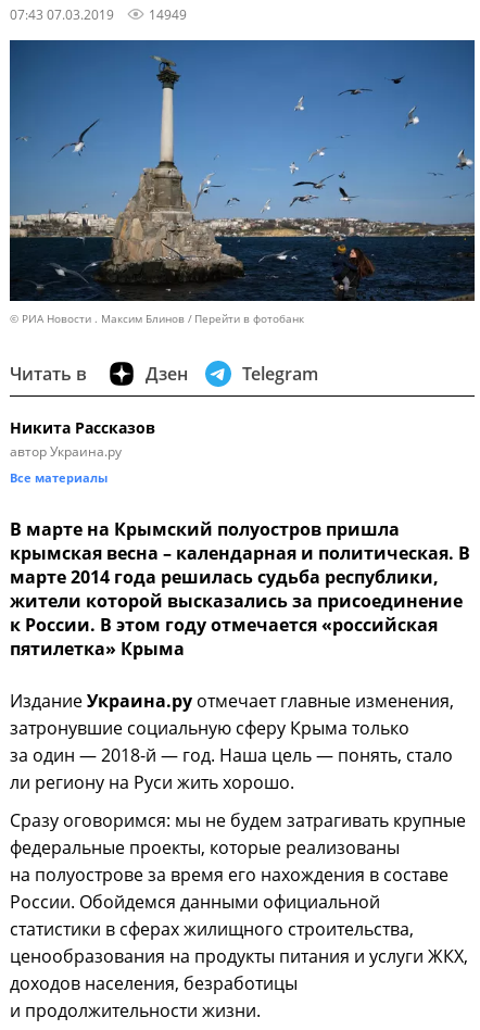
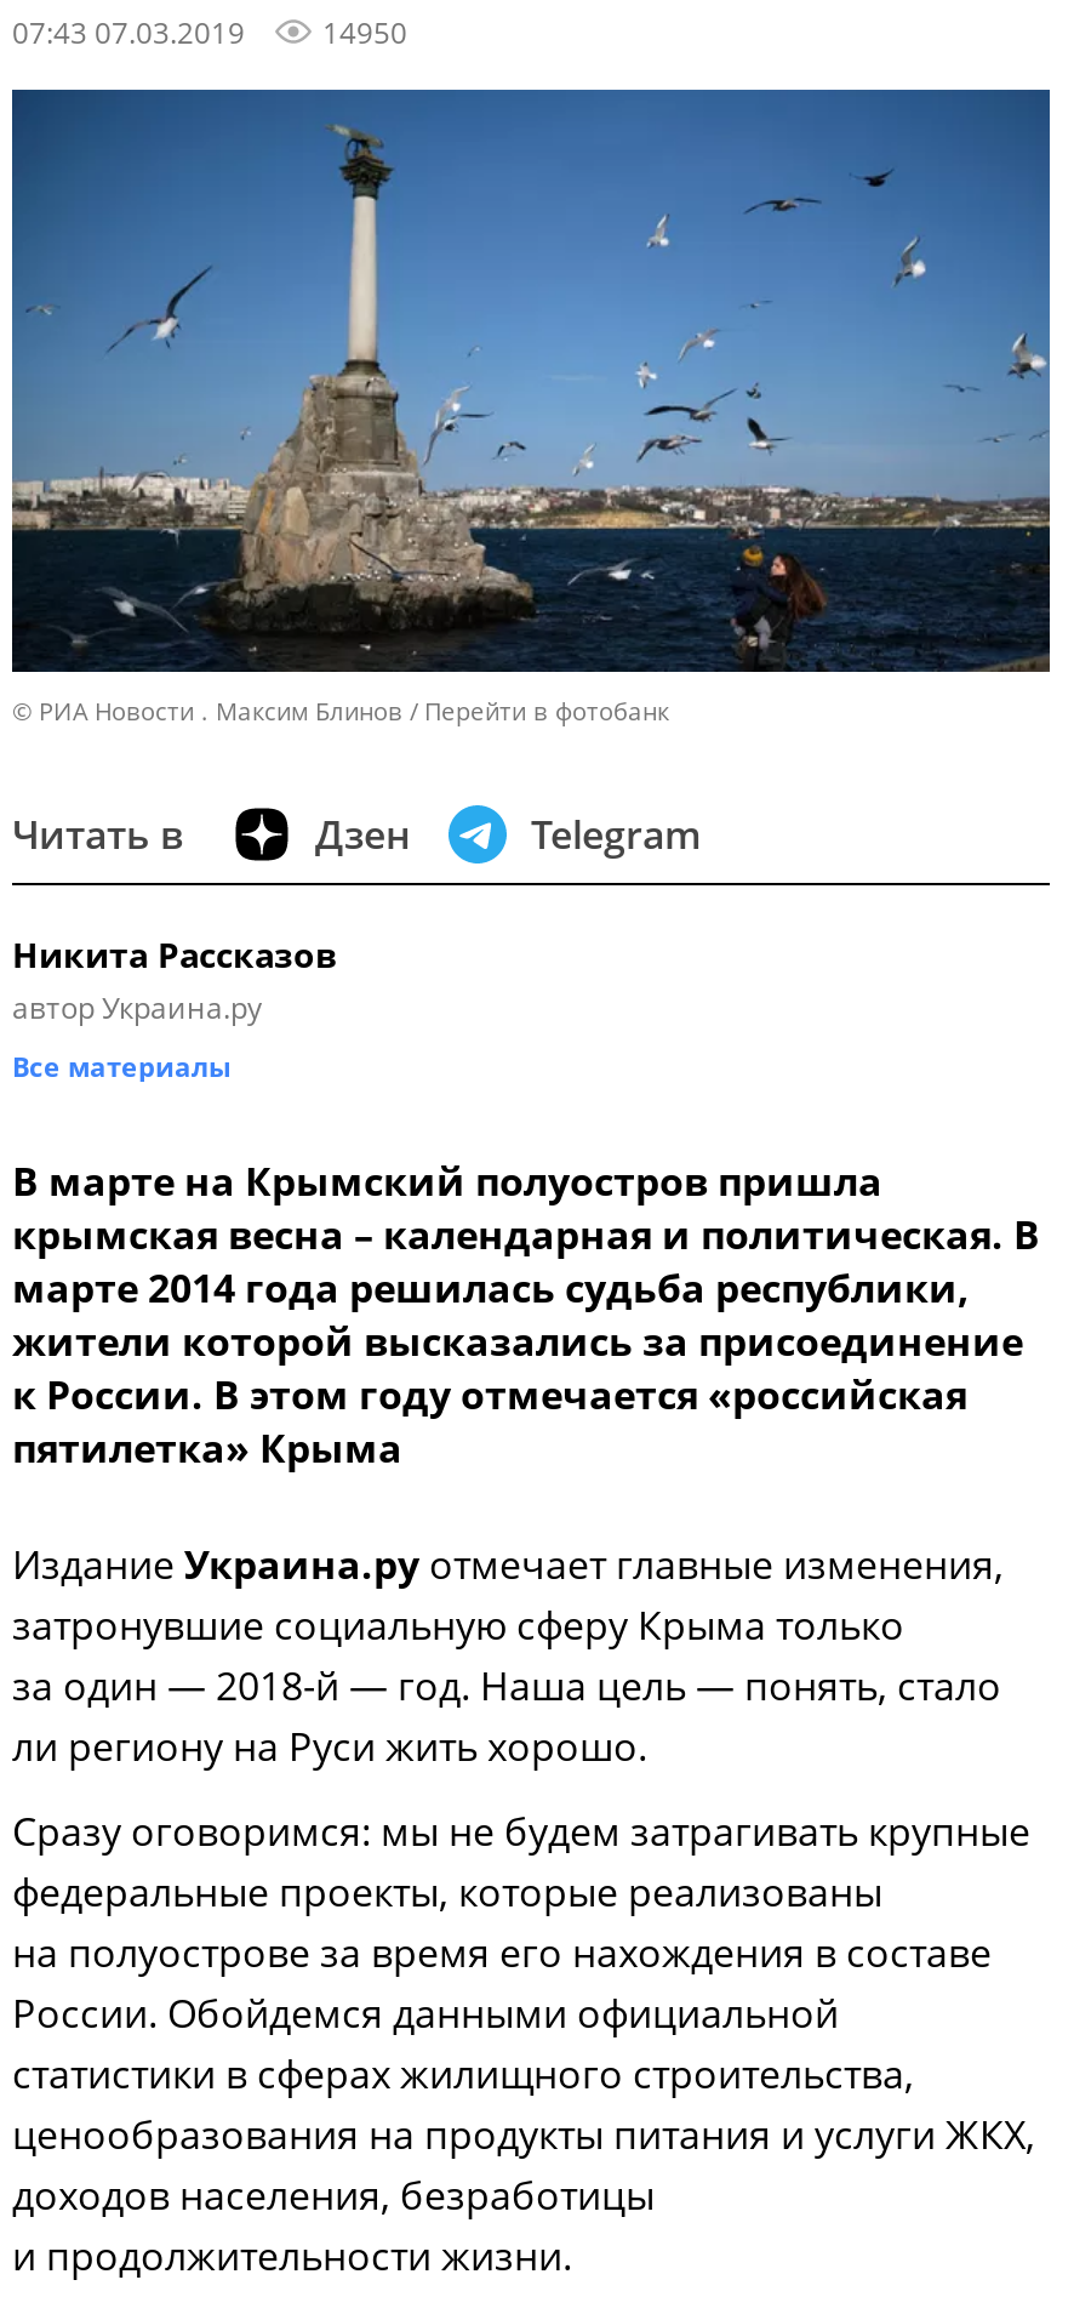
- 07:43 07.03.2019 14949
+ 07:43 07.03.2019 14950
